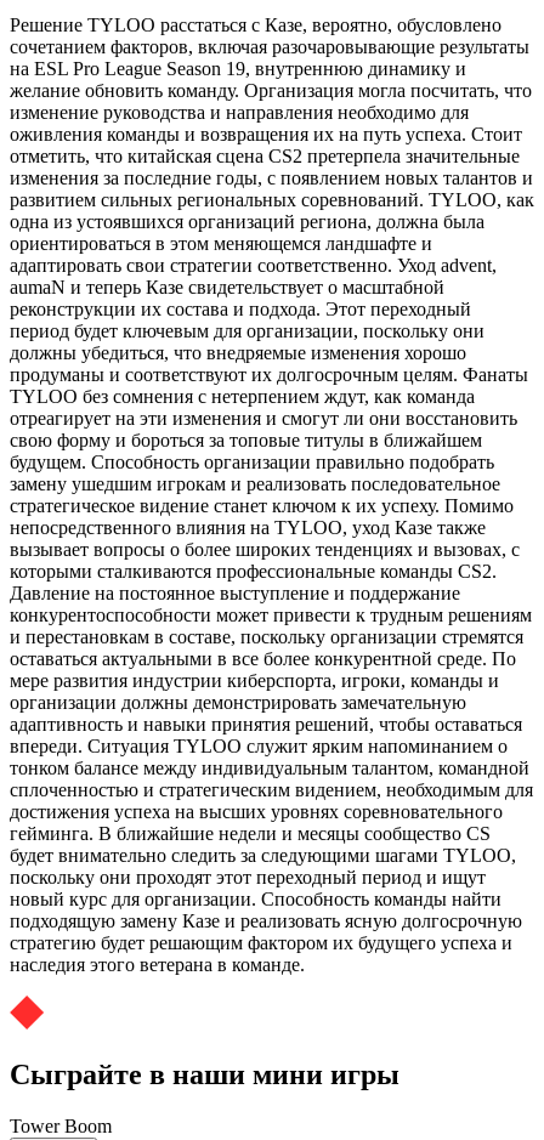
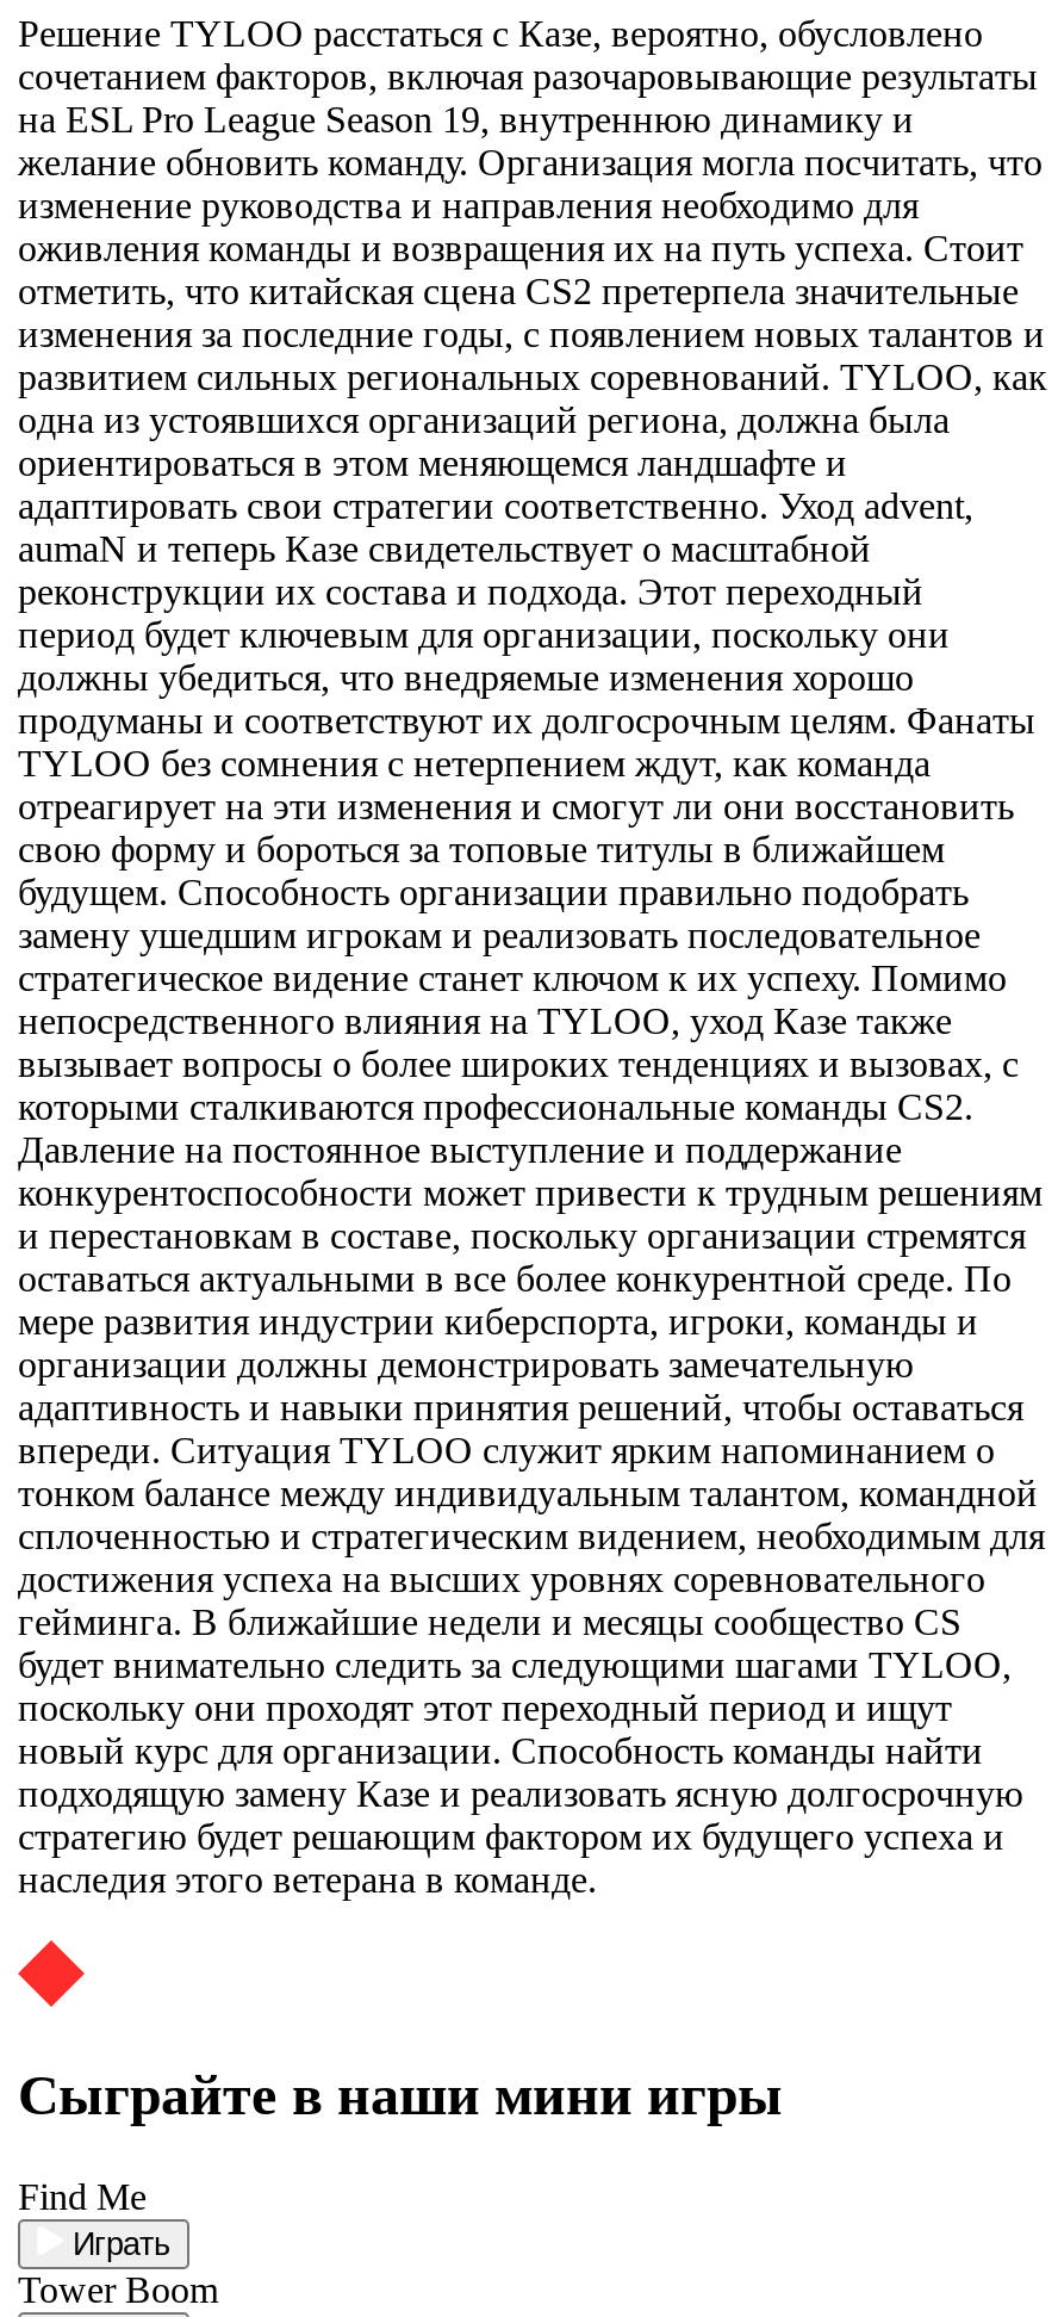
+ Find Me
+ Играть
